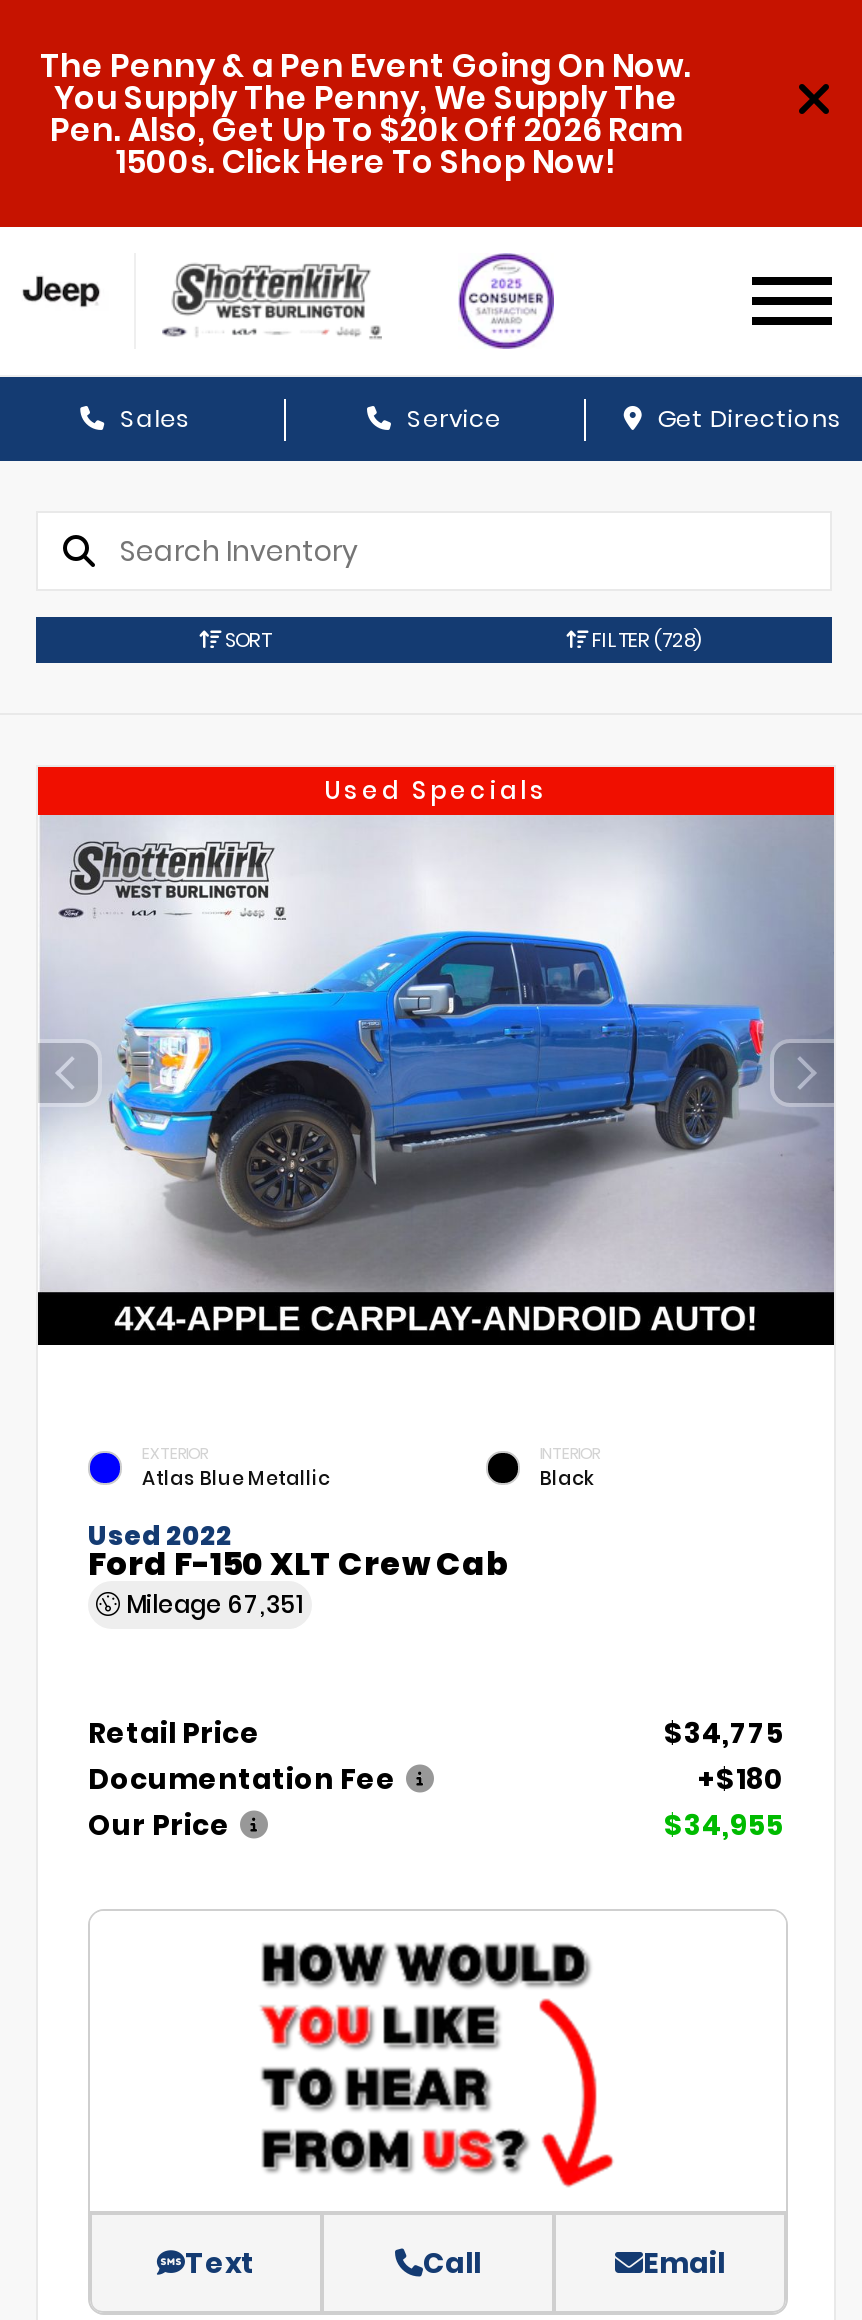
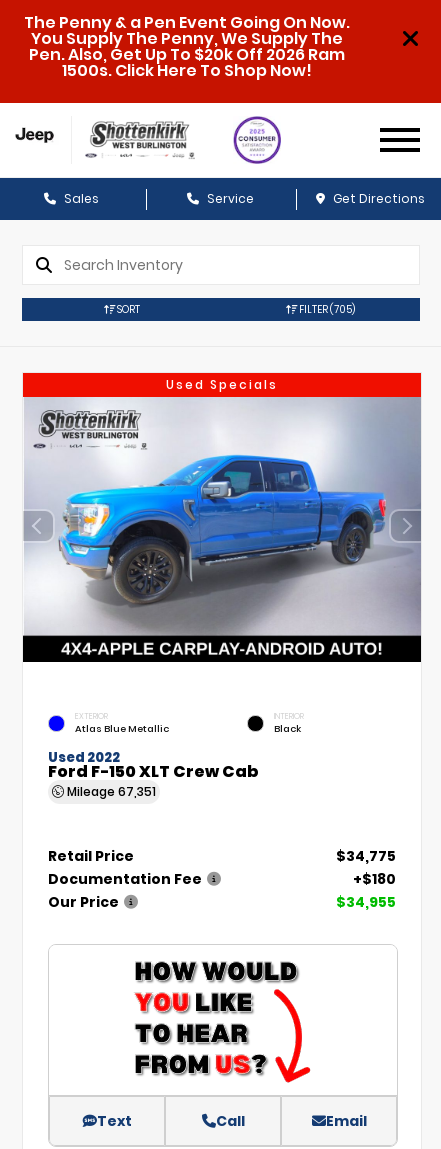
- FILTER (728)
+ FILTER (705)
